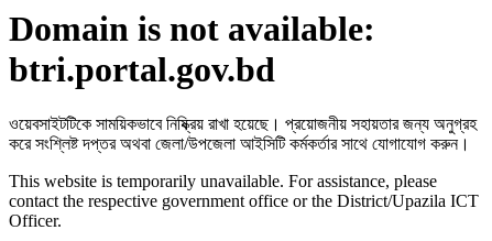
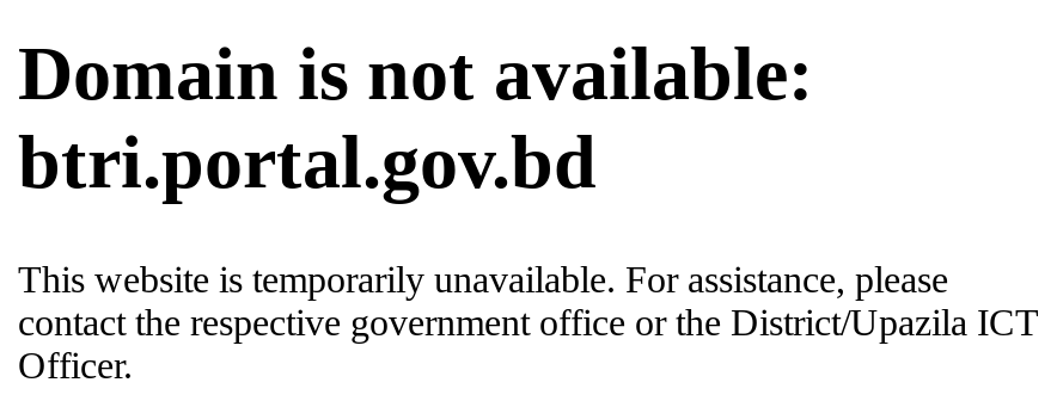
- ওয়েবসাইটটিকে সাময়িকভাবে নিষ্ক্রিয় রাখা হয়েছে। প্রয়োজনীয় সহায়তার জন্য অনুগ্রহ
- করে সংশ্লিষ্ট দপ্তর অথবা জেলা/উপজেলা আইসিটি কর্মকর্তার সাথে যোগাযোগ করুন।
